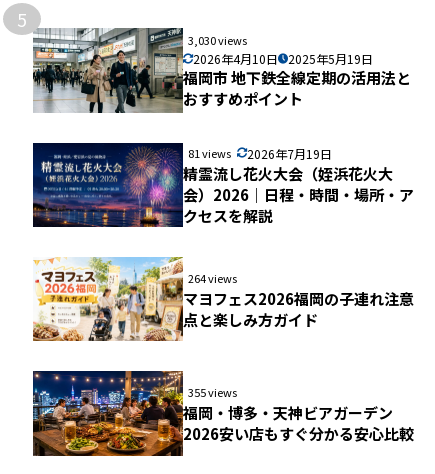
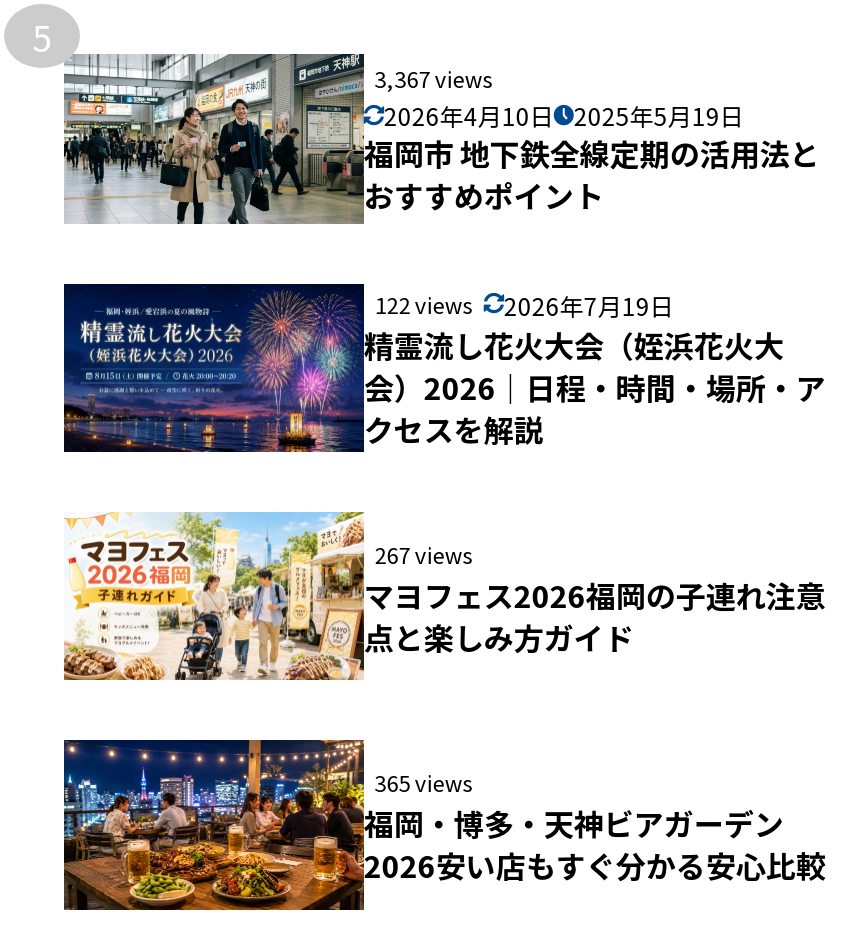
- 3,030 views
+ 3,367 views

- 81 views 2026年7月19日
+ 122 views 2026年7月19日

- 264 views
+ 267 views

- 355 views
+ 365 views
